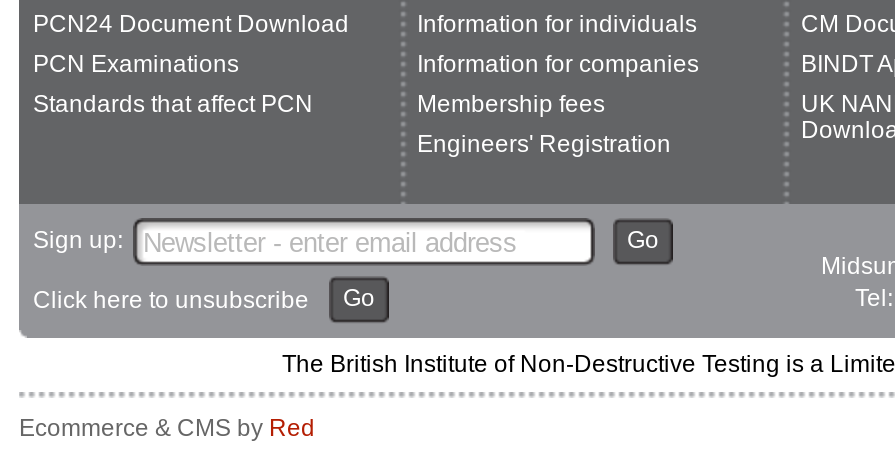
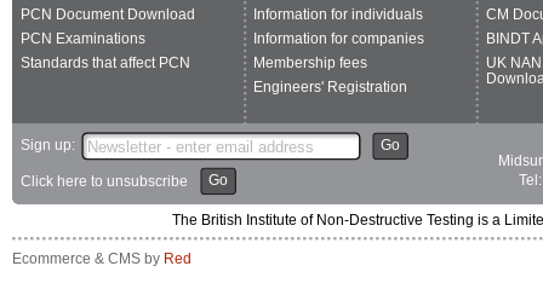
- PCN24 Document Download
+ PCN Document Download
